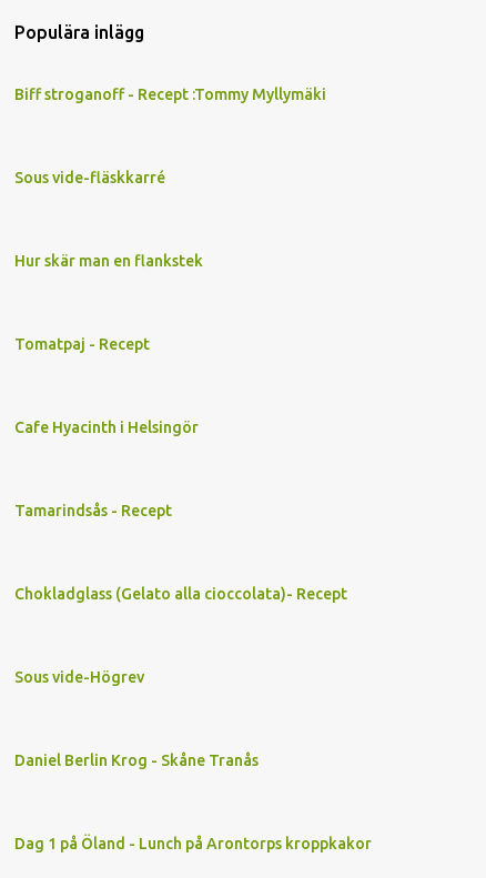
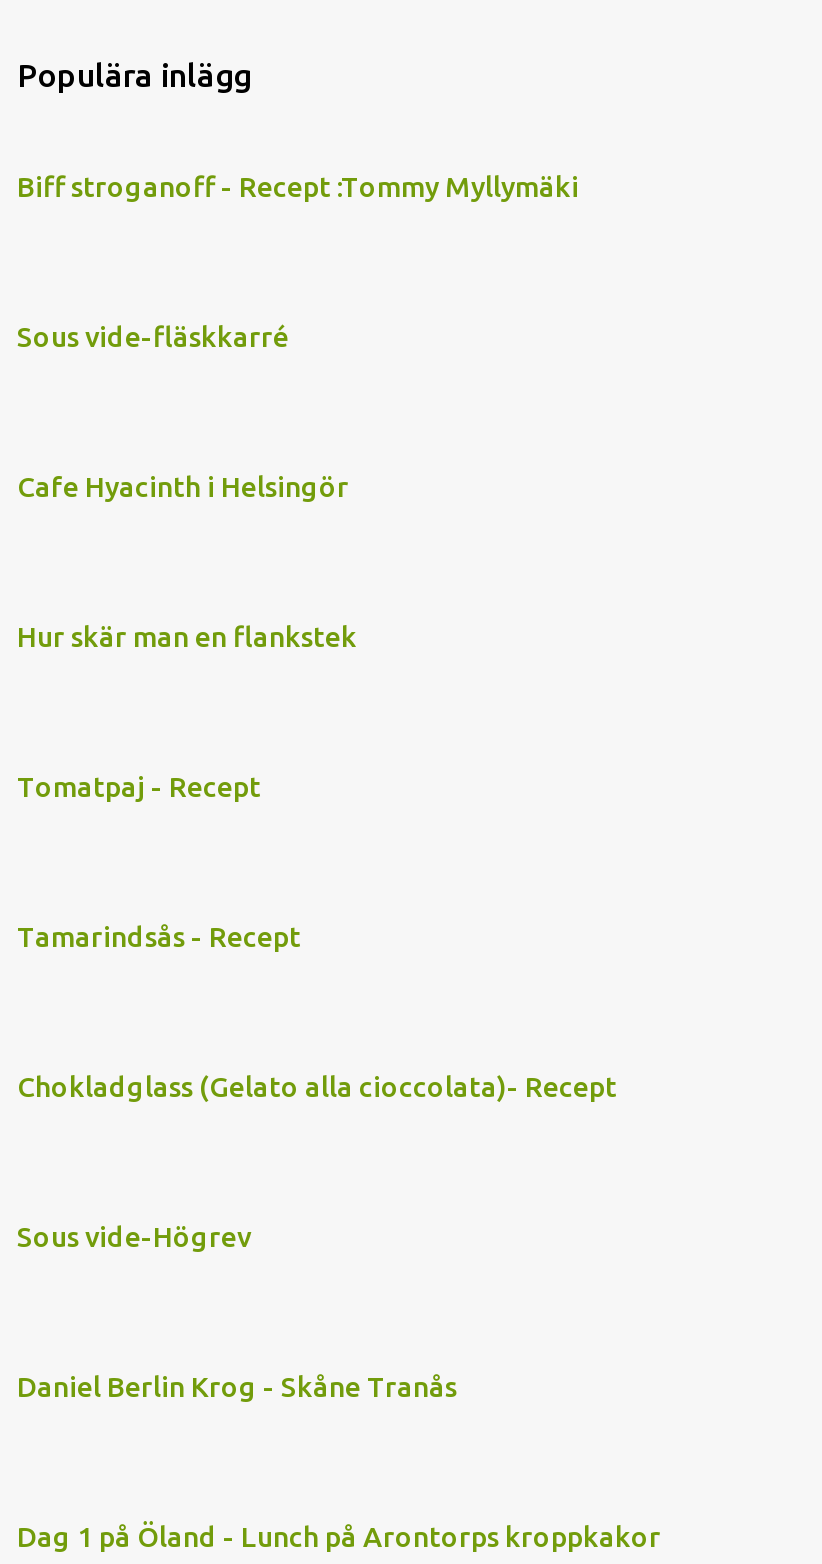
moved down: Hur skär man en flankstek | Tomatpaj - Recept

moved up: Cafe Hyacinth i Helsingör
